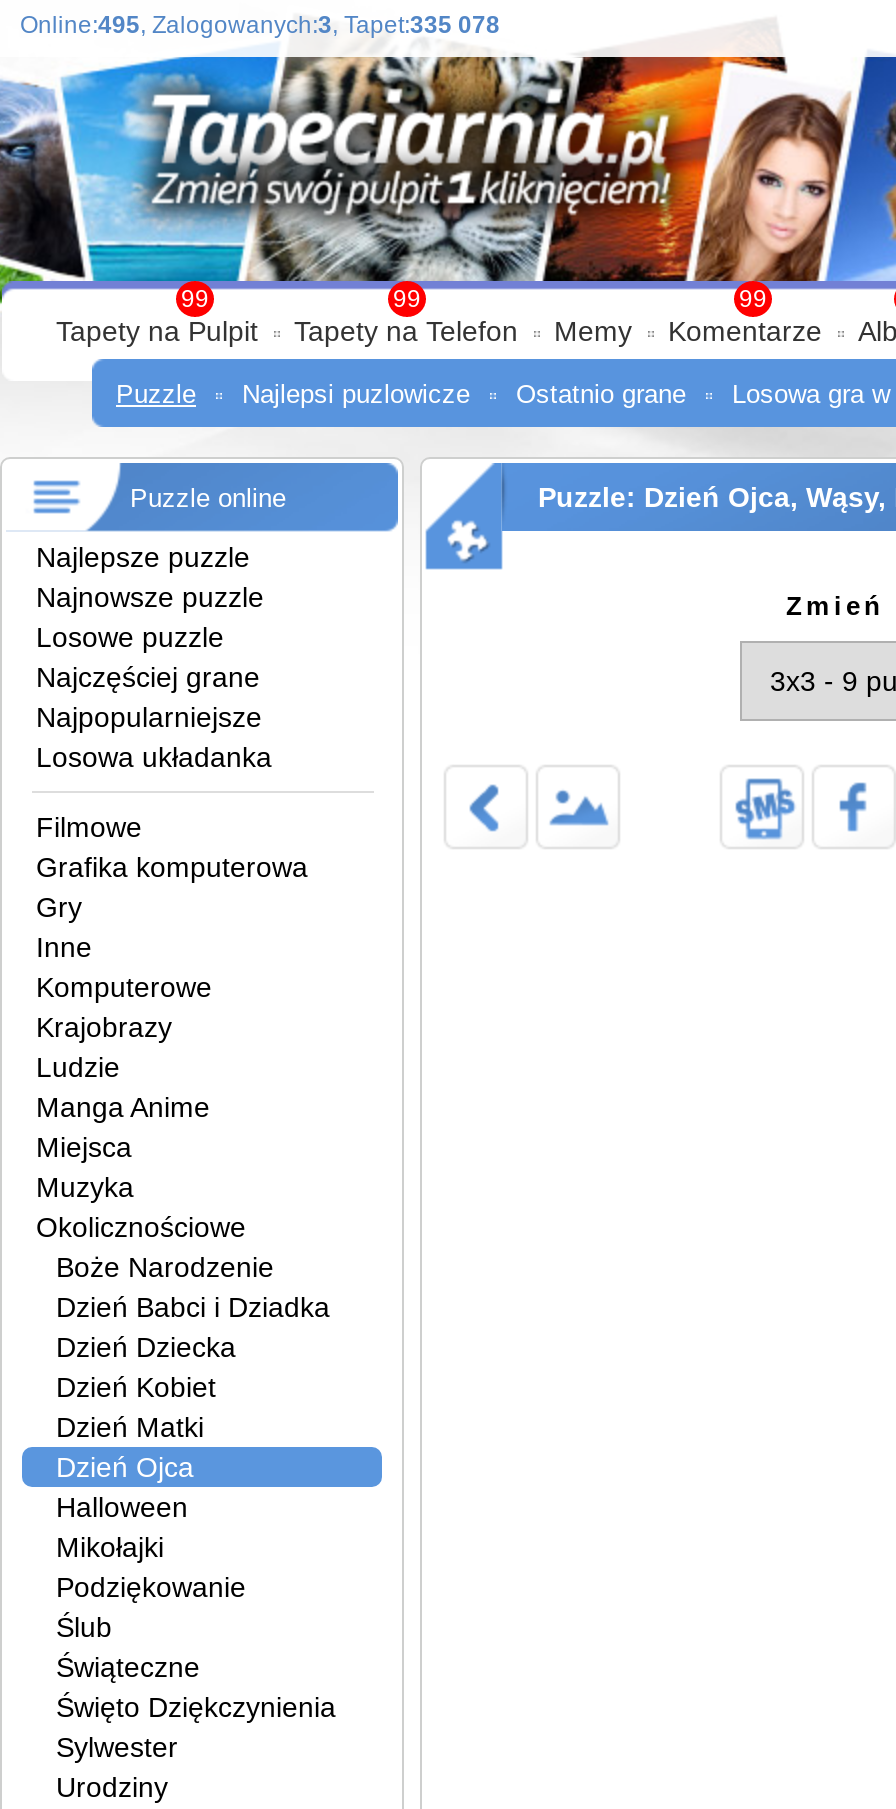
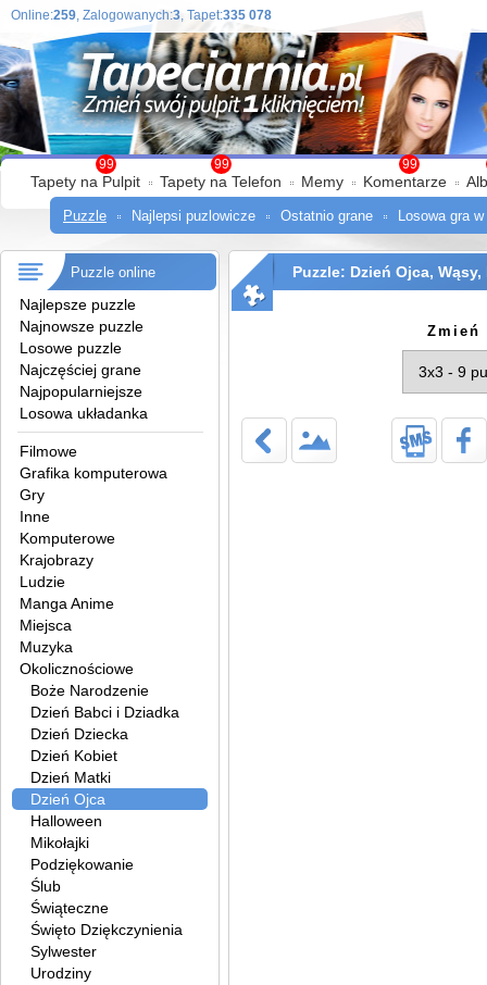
- Online:495, Zalogowanych:3, Tapet:335 078
+ Online:259, Zalogowanych:3, Tapet:335 078
